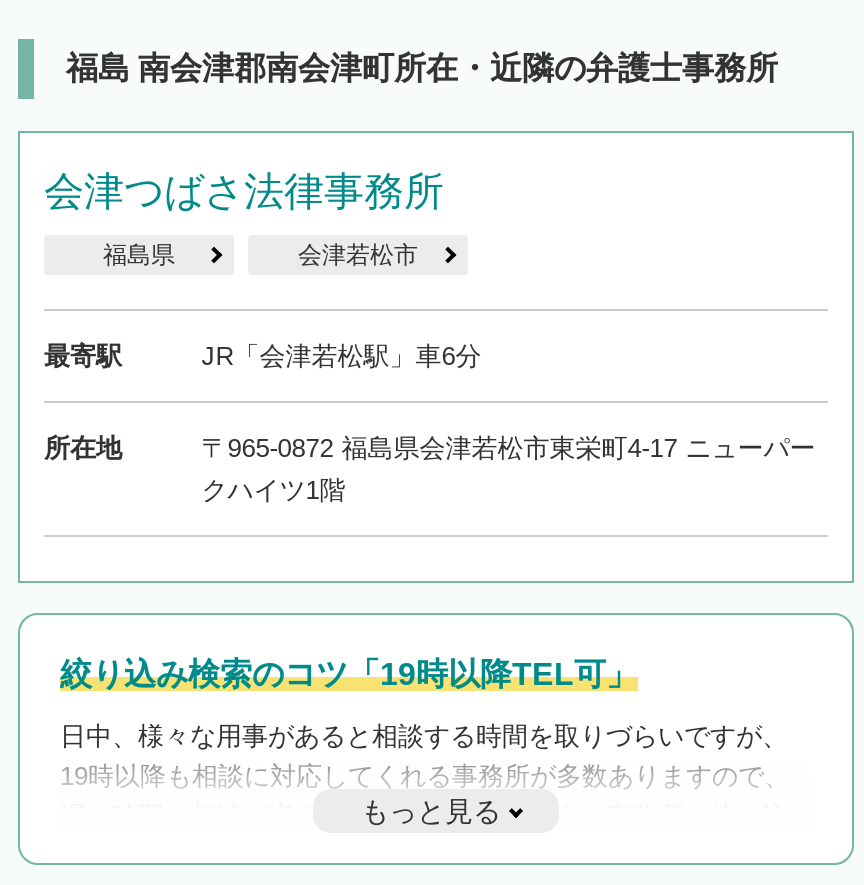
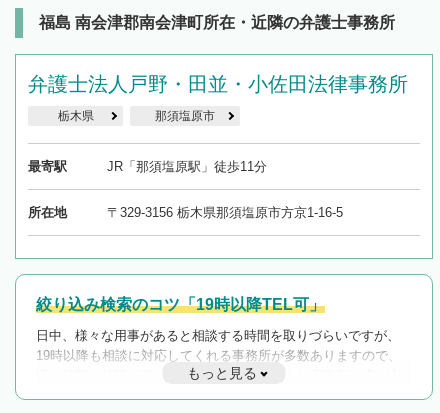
- 会津つばさ法律事務所
+ 弁護士法人戸野・田並・小佐田法律事務所

- 福島県
- 会津若松市
+ 栃木県
+ 那須塩原市

- JR「会津若松駅」車6分
+ JR「那須塩原駅」徒歩11分

- 〒965-0872 福島県会津若松市東栄町4-17 ニューパー
- クハイツ1階
+ 〒329-3156 栃木県那須塩原市方京1-16-5
